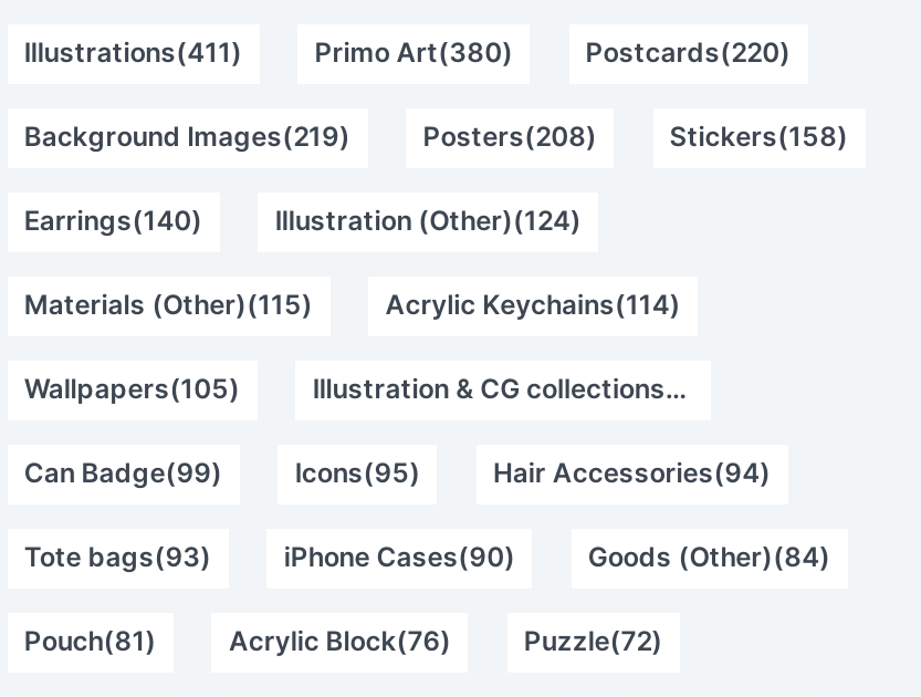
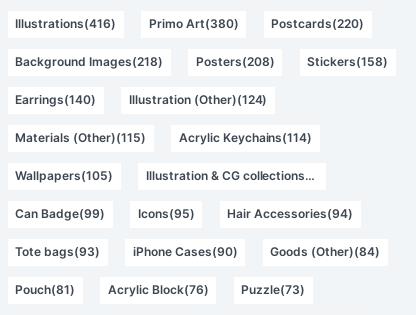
- Illustrations(411)
+ Illustrations(416)

- Background Images(219)
+ Background Images(218)

- Puzzle(72)
+ Puzzle(73)
